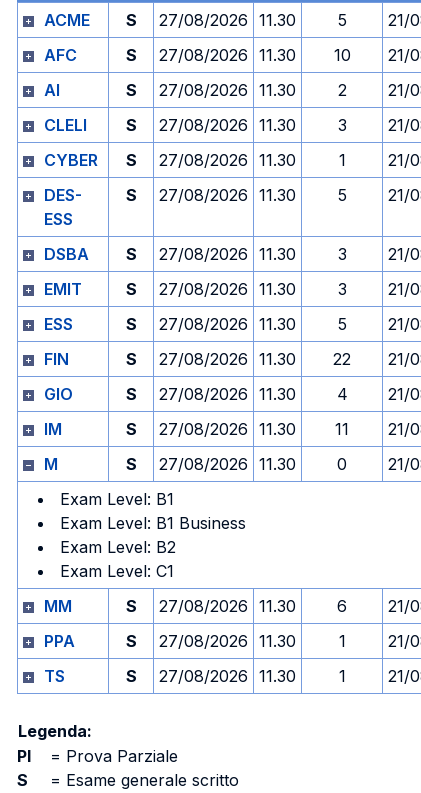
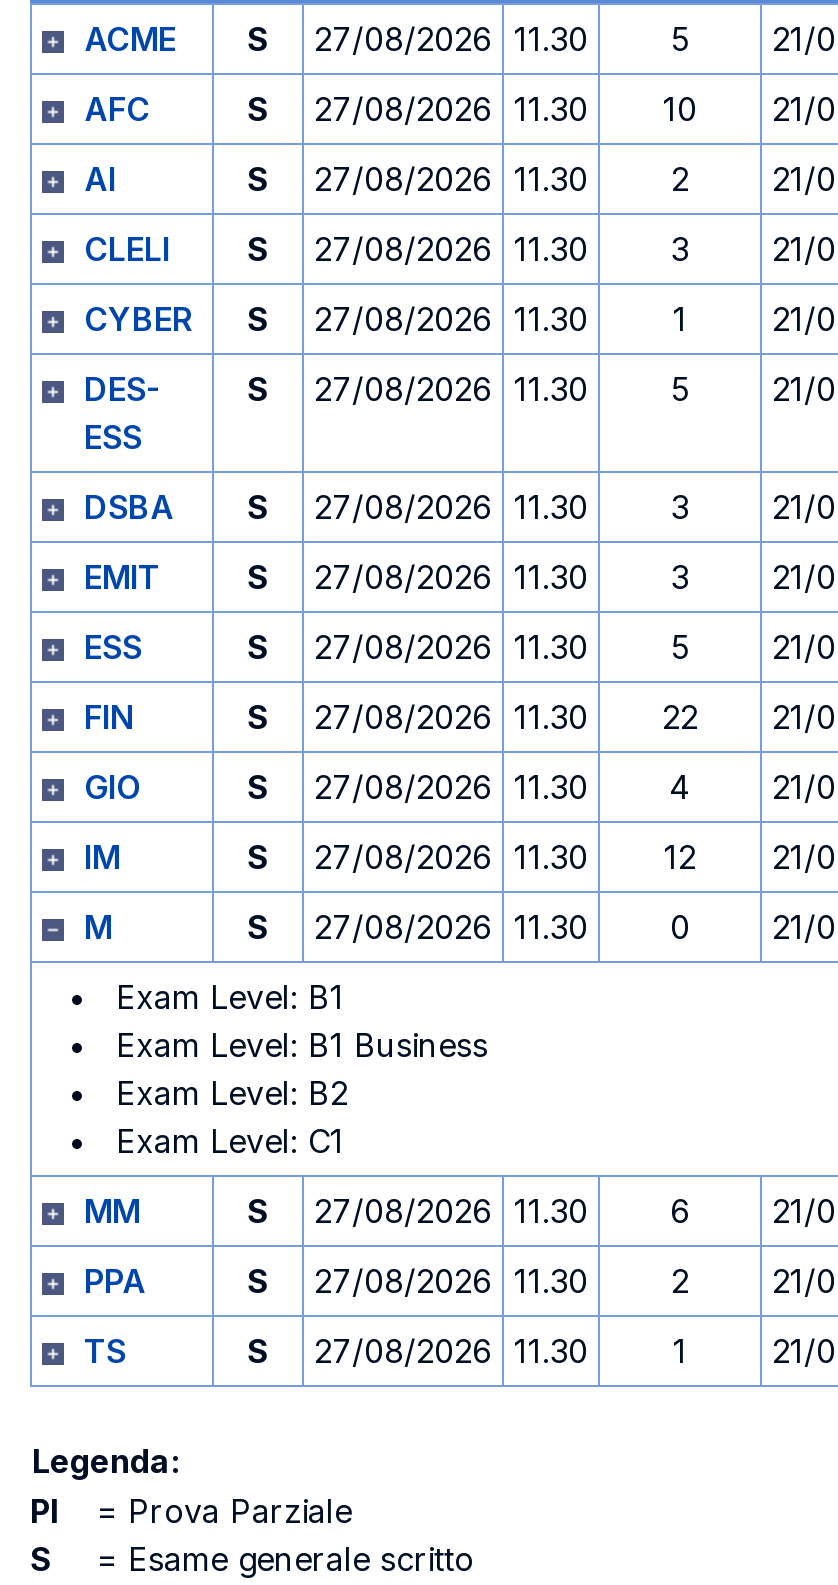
- 11
+ 12

- 1
+ 2
